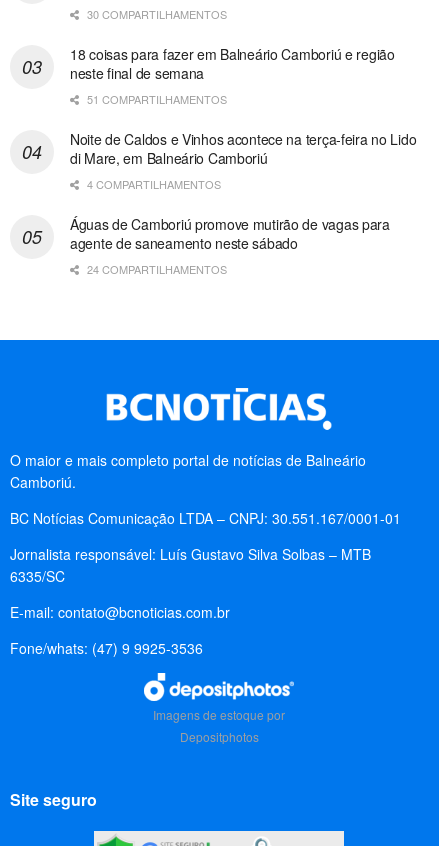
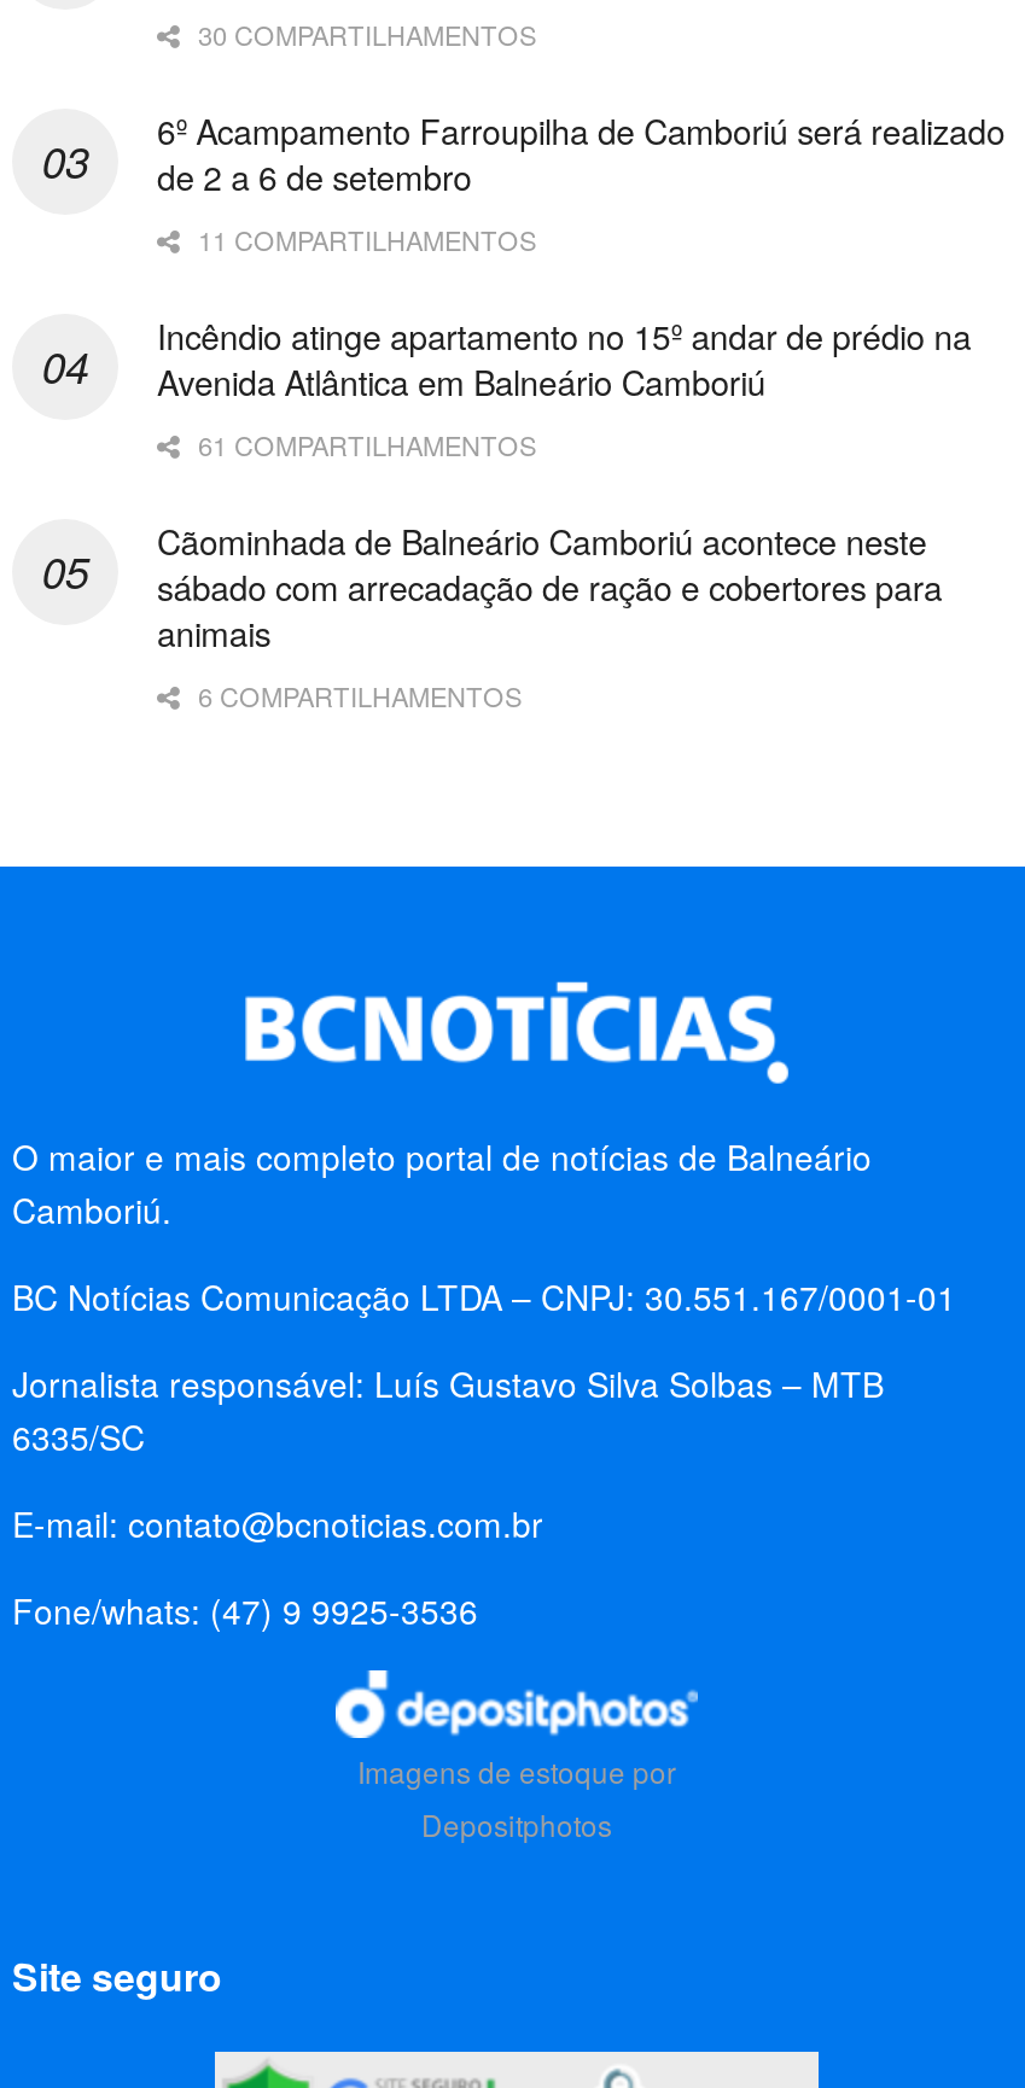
- 18 coisas para fazer em Balneário Camboriú e região
- neste final de semana
- 51 COMPARTILHAMENTOS
+ 6º Acampamento Farroupilha de Camboriú será realizado
+ de 2 a 6 de setembro
+ 11 COMPARTILHAMENTOS

- Noite de Caldos e Vinhos acontece na terça-feira no Lido
- di Mare, em Balneário Camboriú
- 4 COMPARTILHAMENTOS
+ Incêndio atinge apartamento no 15º andar de prédio na
+ Avenida Atlântica em Balneário Camboriú
+ 61 COMPARTILHAMENTOS

- Águas de Camboriú promove mutirão de vagas para
- agente de saneamento neste sábado
- 24 COMPARTILHAMENTOS
+ Cãominhada de Balneário Camboriú acontece neste
+ sábado com arrecadação de ração e cobertores para
+ animais
+ 6 COMPARTILHAMENTOS
